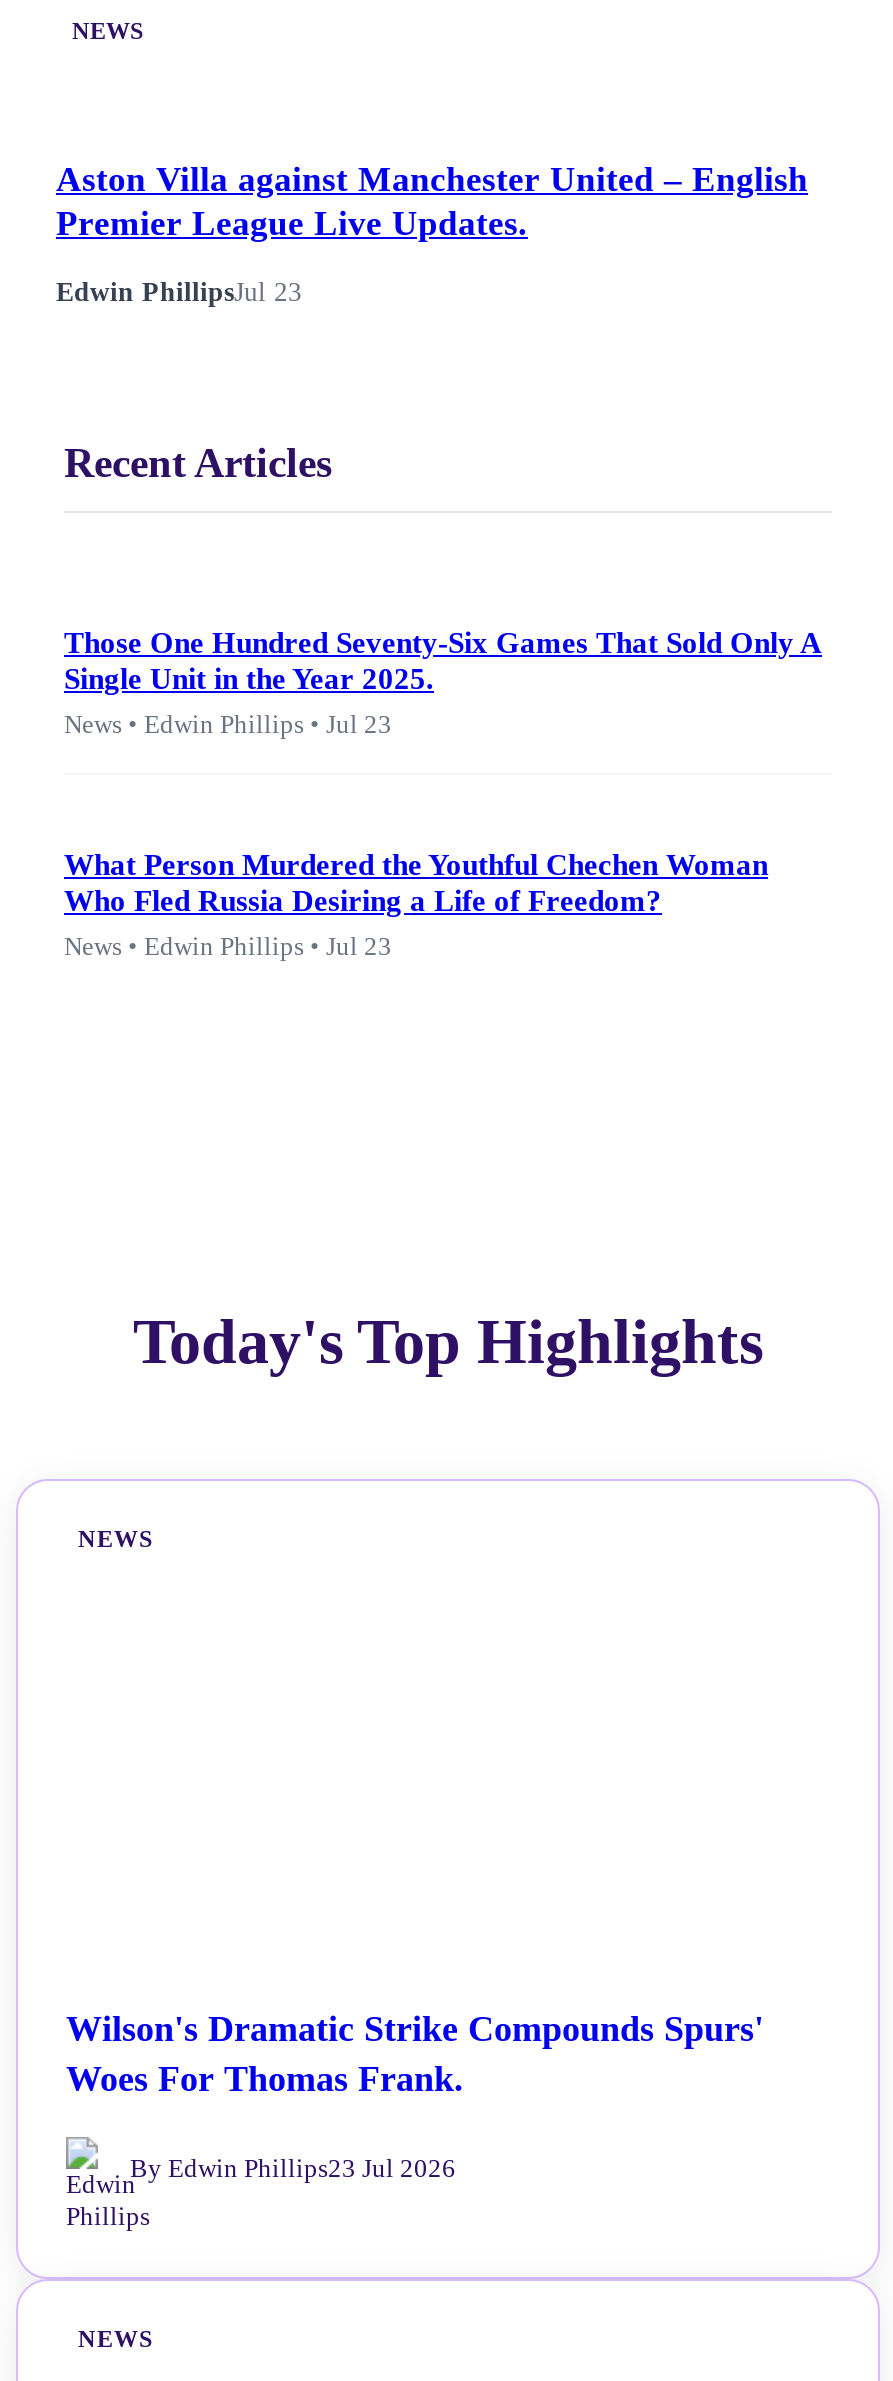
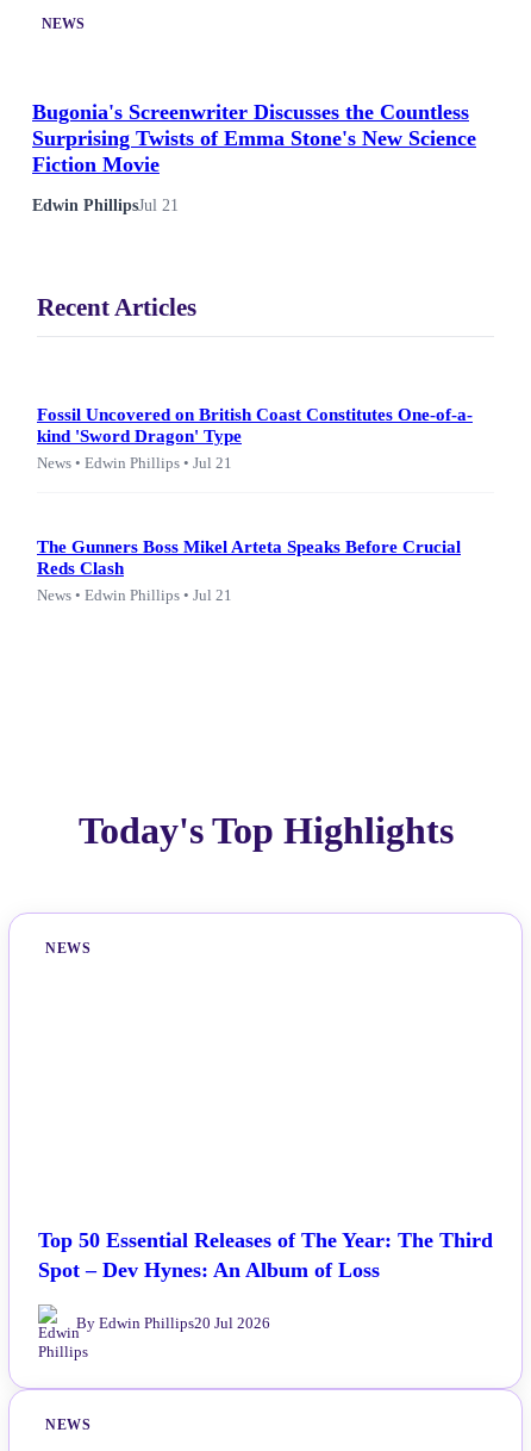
- Aston Villa against Manchester United – English
- Premier League Live Updates.
+ Bugonia's Screenwriter Discusses the Countless
+ Surprising Twists of Emma Stone's New Science
+ Fiction Movie

- Edwin PhillipsJul 23
+ Edwin PhillipsJul 21

- Those One Hundred Seventy-Six Games That Sold Only A
- Single Unit in the Year 2025.
+ Fossil Uncovered on British Coast Constitutes One-of-a-
+ kind 'Sword Dragon' Type

- News • Edwin Phillips • Jul 23
+ News • Edwin Phillips • Jul 21

- What Person Murdered the Youthful Chechen Woman
- Who Fled Russia Desiring a Life of Freedom?
+ The Gunners Boss Mikel Arteta Speaks Before Crucial
+ Reds Clash

- News • Edwin Phillips • Jul 23
+ News • Edwin Phillips • Jul 21

- Wilson's Dramatic Strike Compounds Spurs'
- Woes For Thomas Frank.
+ Top 50 Essential Releases of The Year: The Third
+ Spot – Dev Hynes: An Album of Loss

- By Edwin Phillips23 Jul 2026
+ By Edwin Phillips20 Jul 2026
